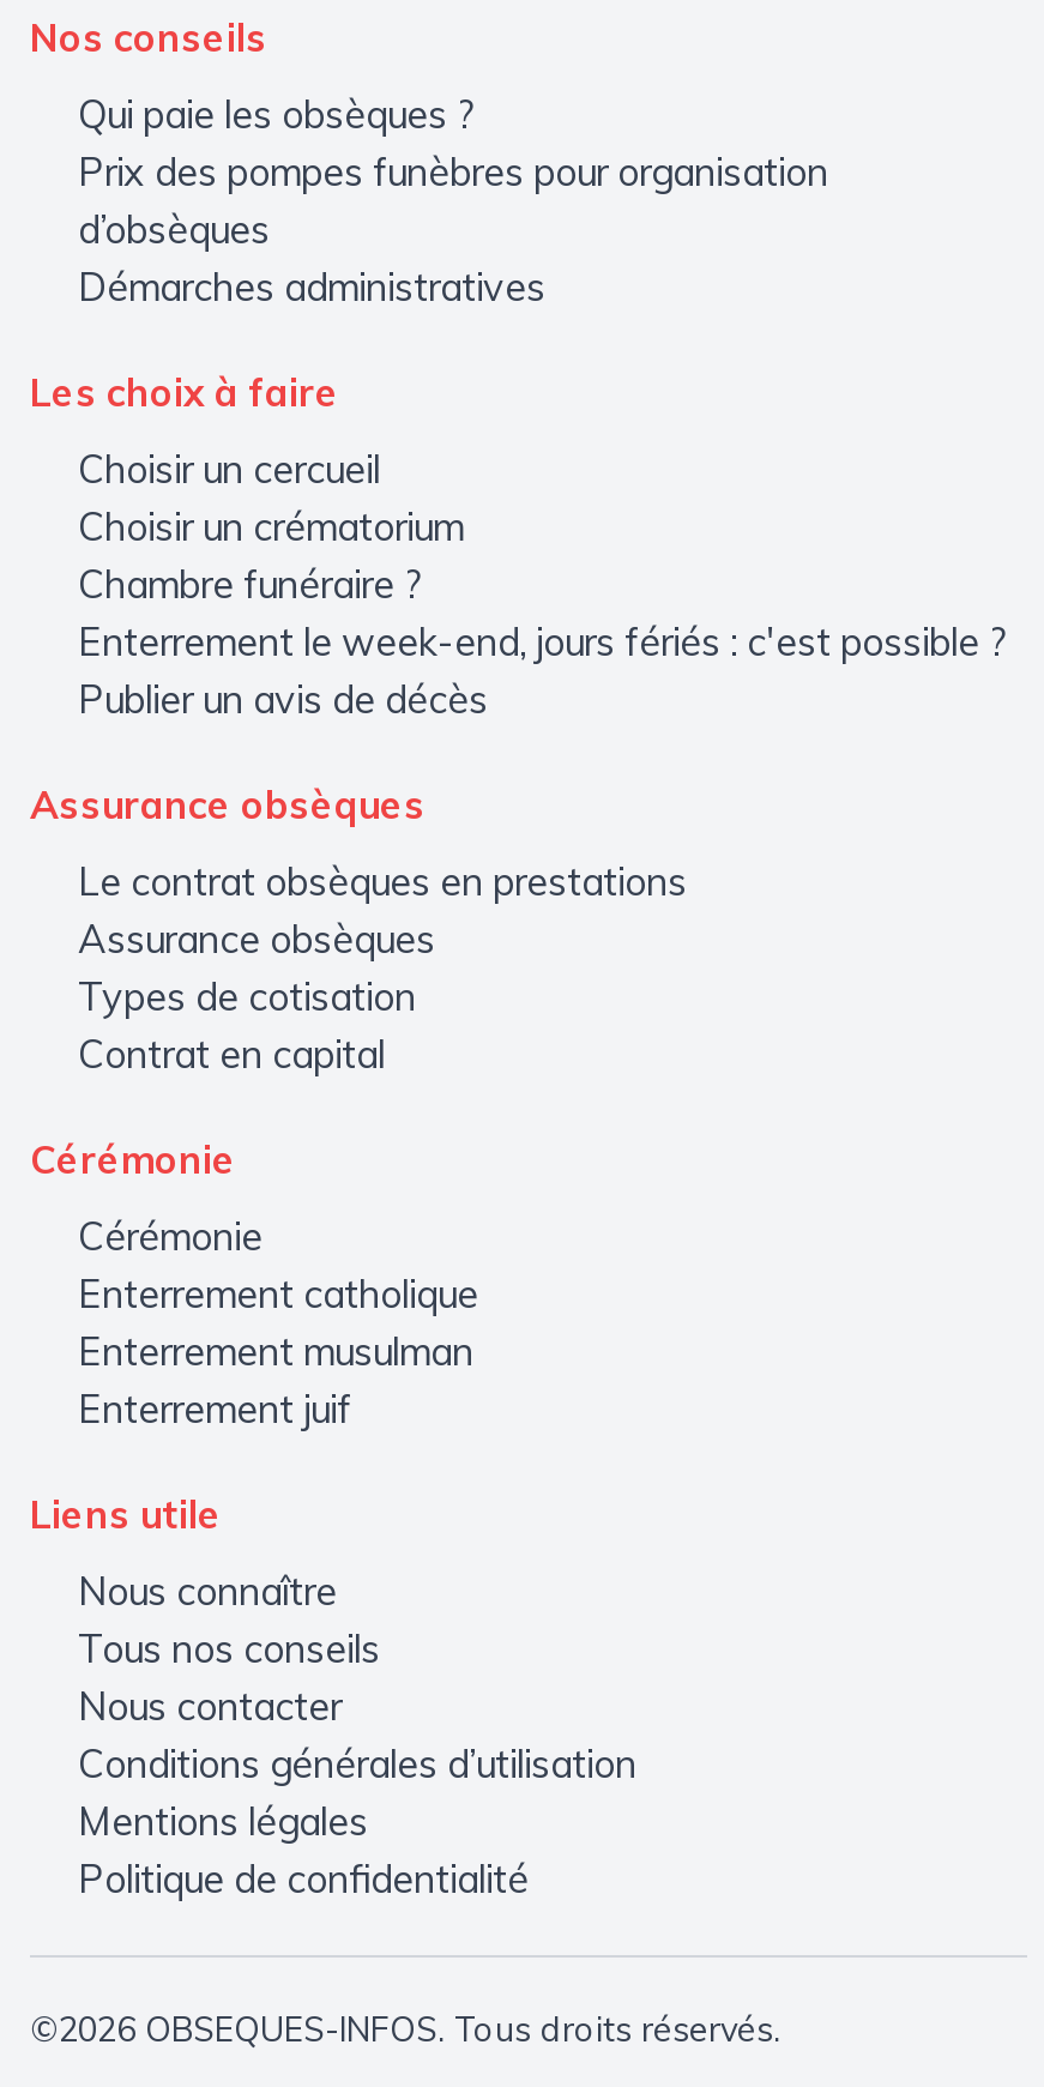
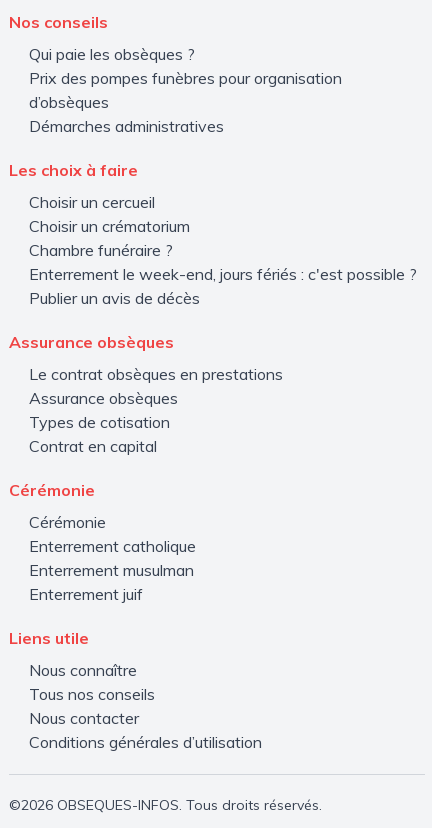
- Mentions légales
- Politique de confidentialité
